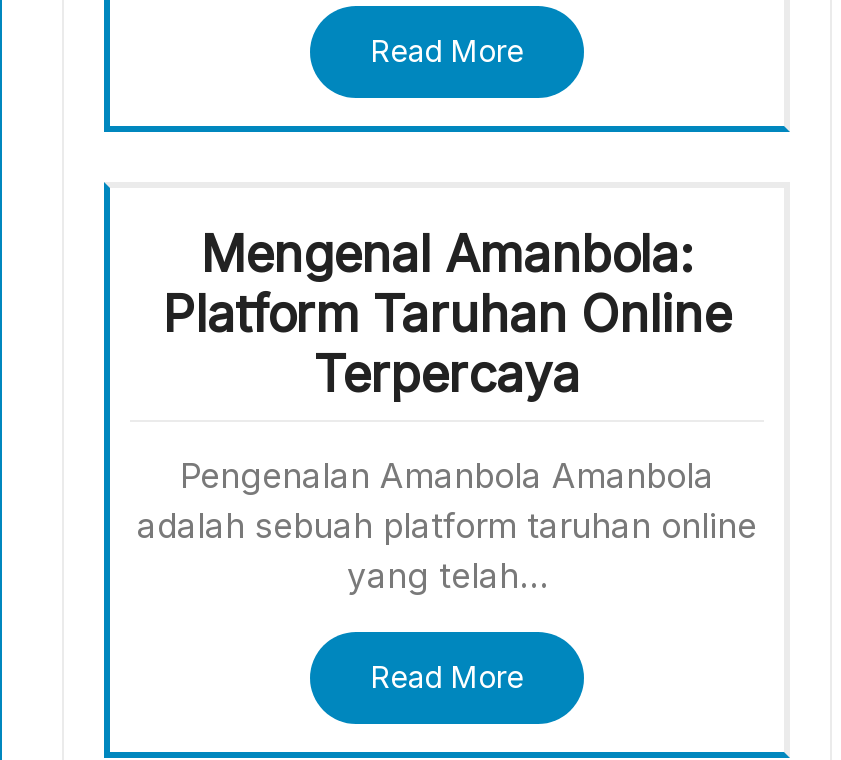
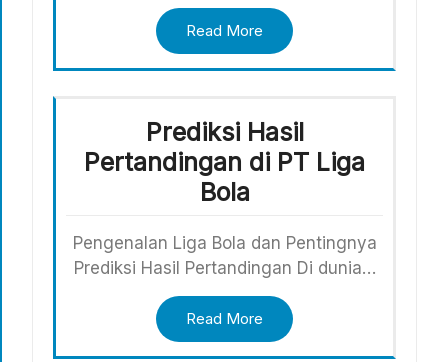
- Mengenal Amanbola:
- Platform Taruhan Online
- Terpercaya
+ Prediksi Hasil
+ Pertandingan di PT Liga
+ Bola

- Pengenalan Amanbola Amanbola
- adalah sebuah platform taruhan online
- yang telah…
+ Pengenalan Liga Bola dan Pentingnya
+ Prediksi Hasil Pertandingan Di dunia…
